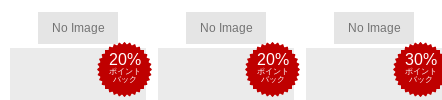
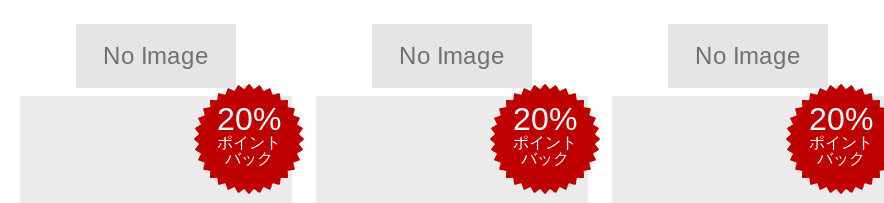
- 30%
+ 20%
